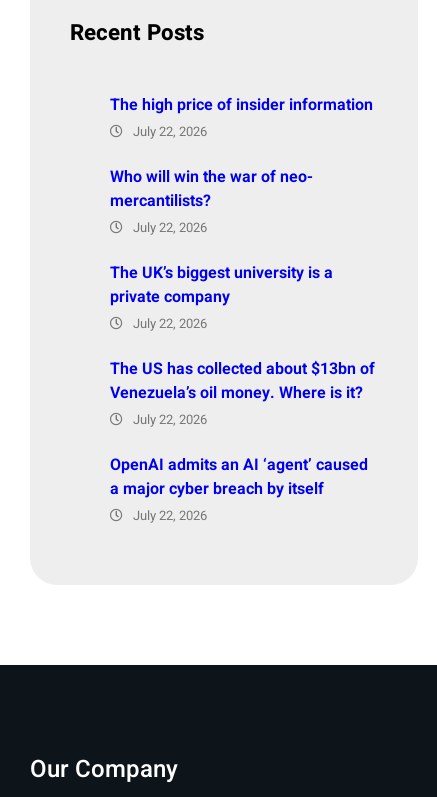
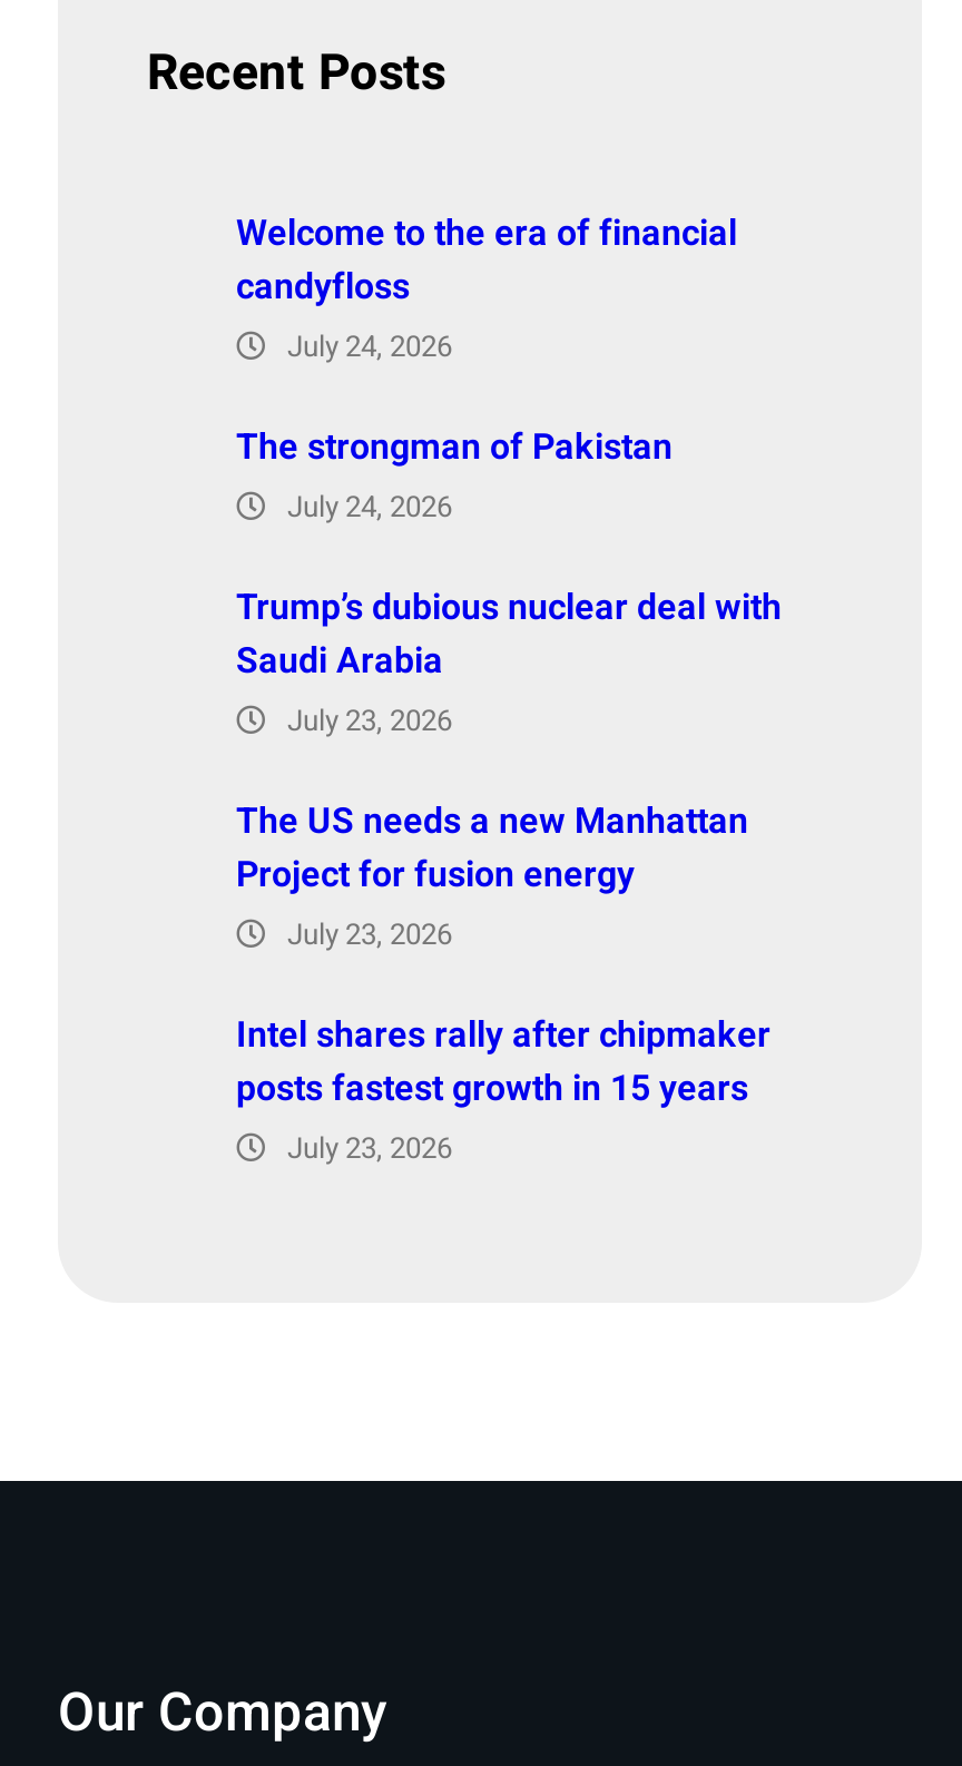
- The high price of insider information
- July 22, 2026
+ Welcome to the era of financial
+ candyfloss
+ July 24, 2026

- Who will win the war of neo-
- mercantilists?
- July 22, 2026
+ The strongman of Pakistan
+ July 24, 2026

- The UK’s biggest university is a
- private company
- July 22, 2026
+ Trump’s dubious nuclear deal with
+ Saudi Arabia
+ July 23, 2026

- The US has collected about $13bn of
- Venezuela’s oil money. Where is it?
- July 22, 2026
+ The US needs a new Manhattan
+ Project for fusion energy
+ July 23, 2026

- OpenAI admits an AI ‘agent’ caused
- a major cyber breach by itself
- July 22, 2026
+ Intel shares rally after chipmaker
+ posts fastest growth in 15 years
+ July 23, 2026
